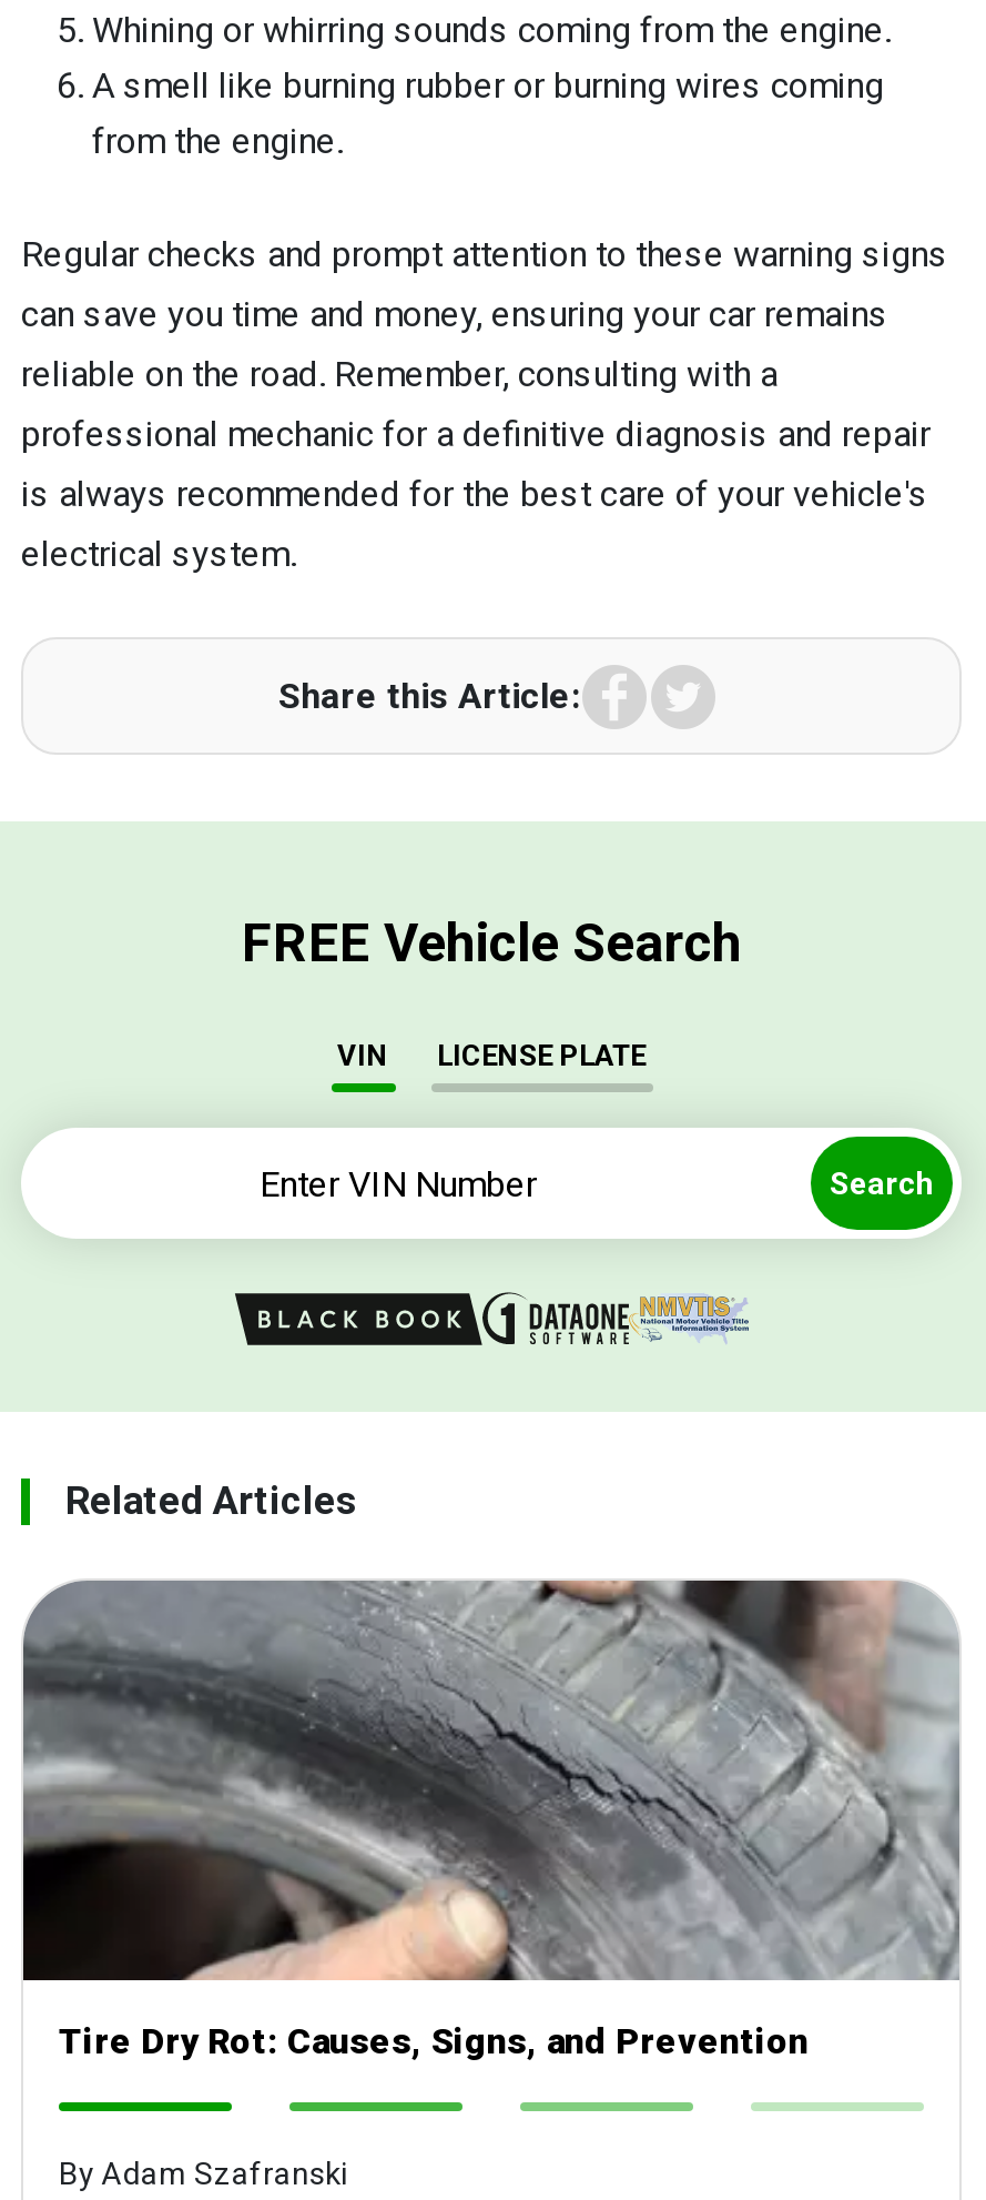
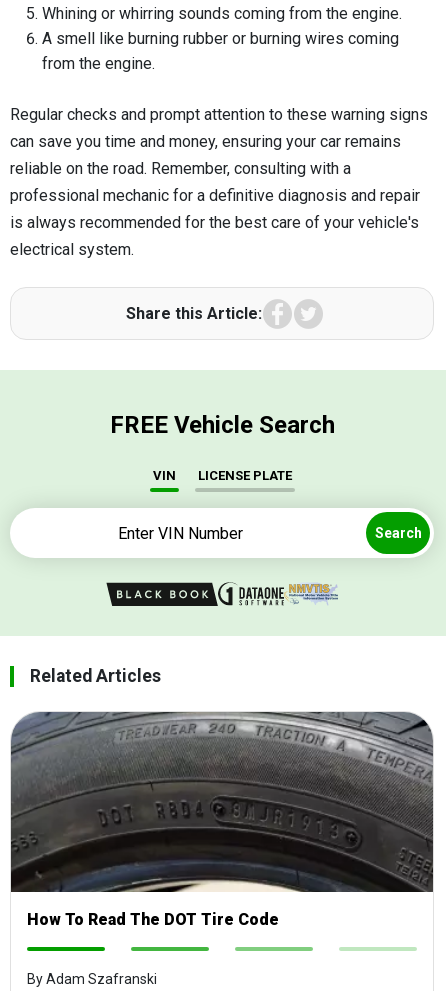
- [image]
- Tire Dry Rot: Causes, Signs, and Prevention
+ [image]
+ How To Read The DOT Tire Code
